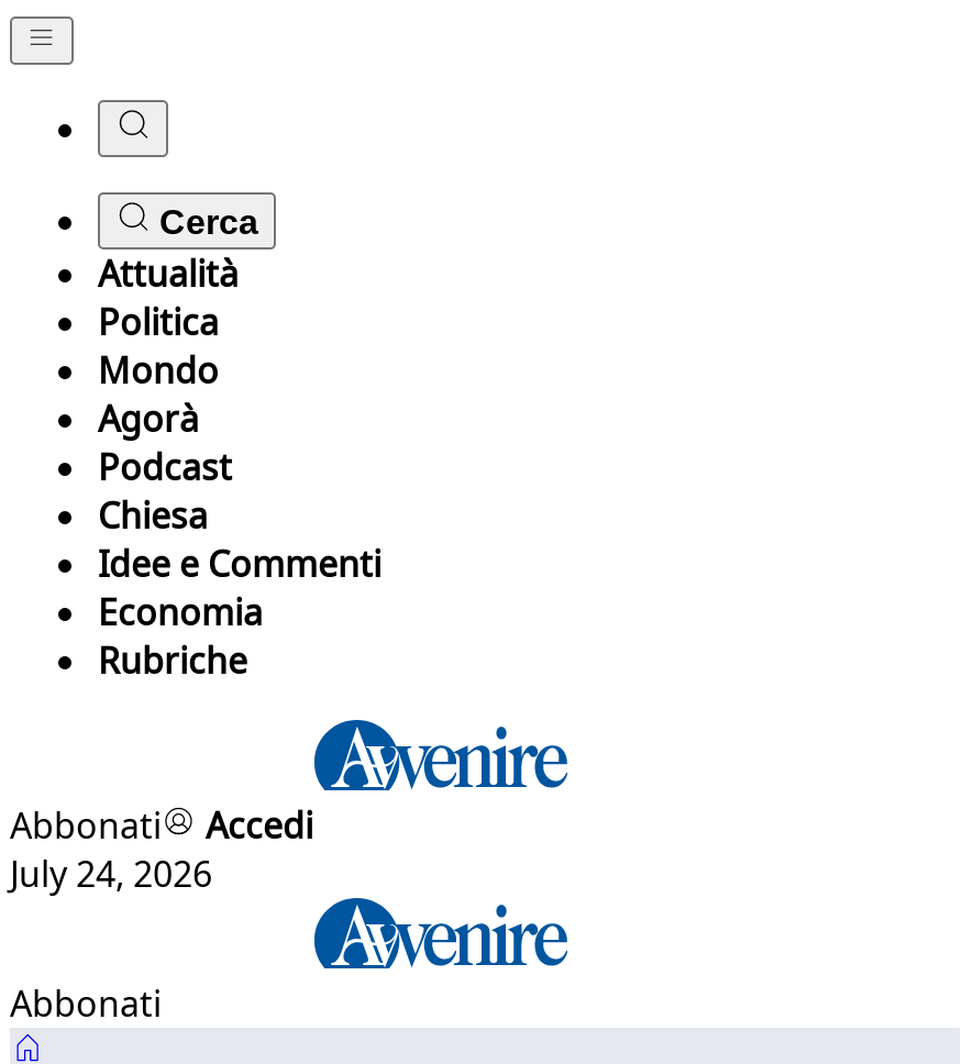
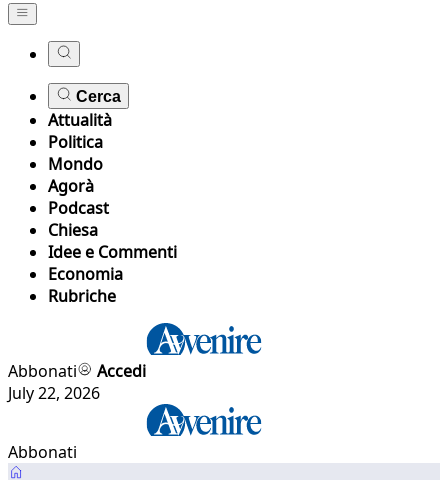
- July 24, 2026
+ July 22, 2026
